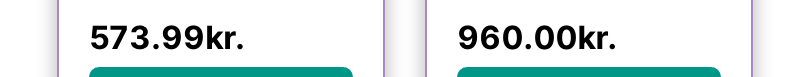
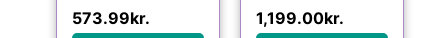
- 960.00kr.
+ 1,199.00kr.
